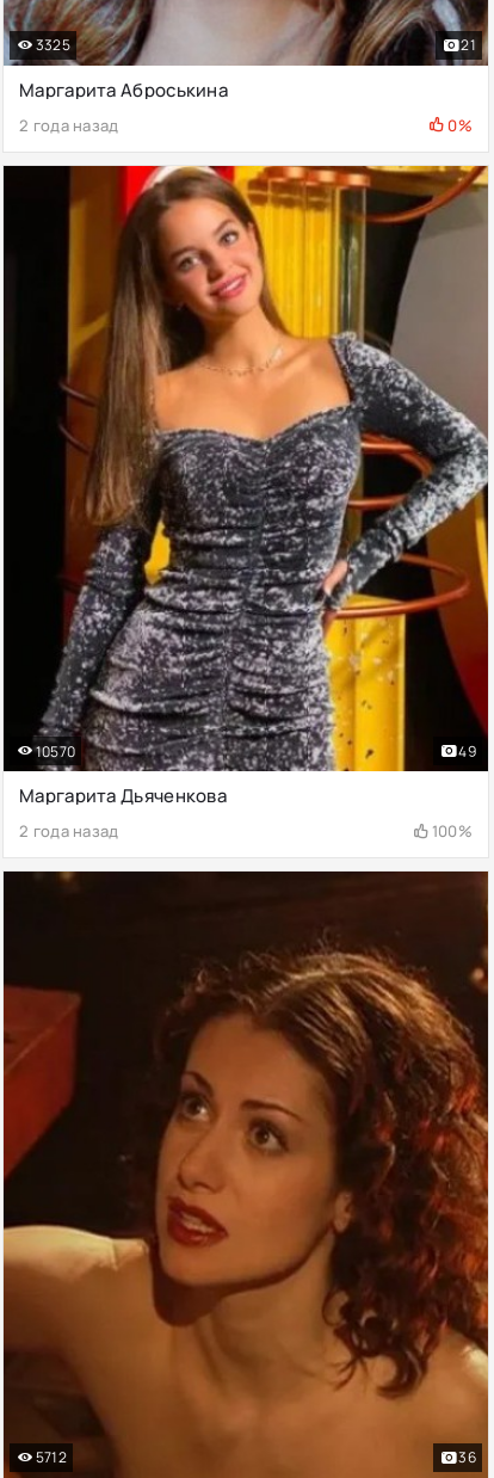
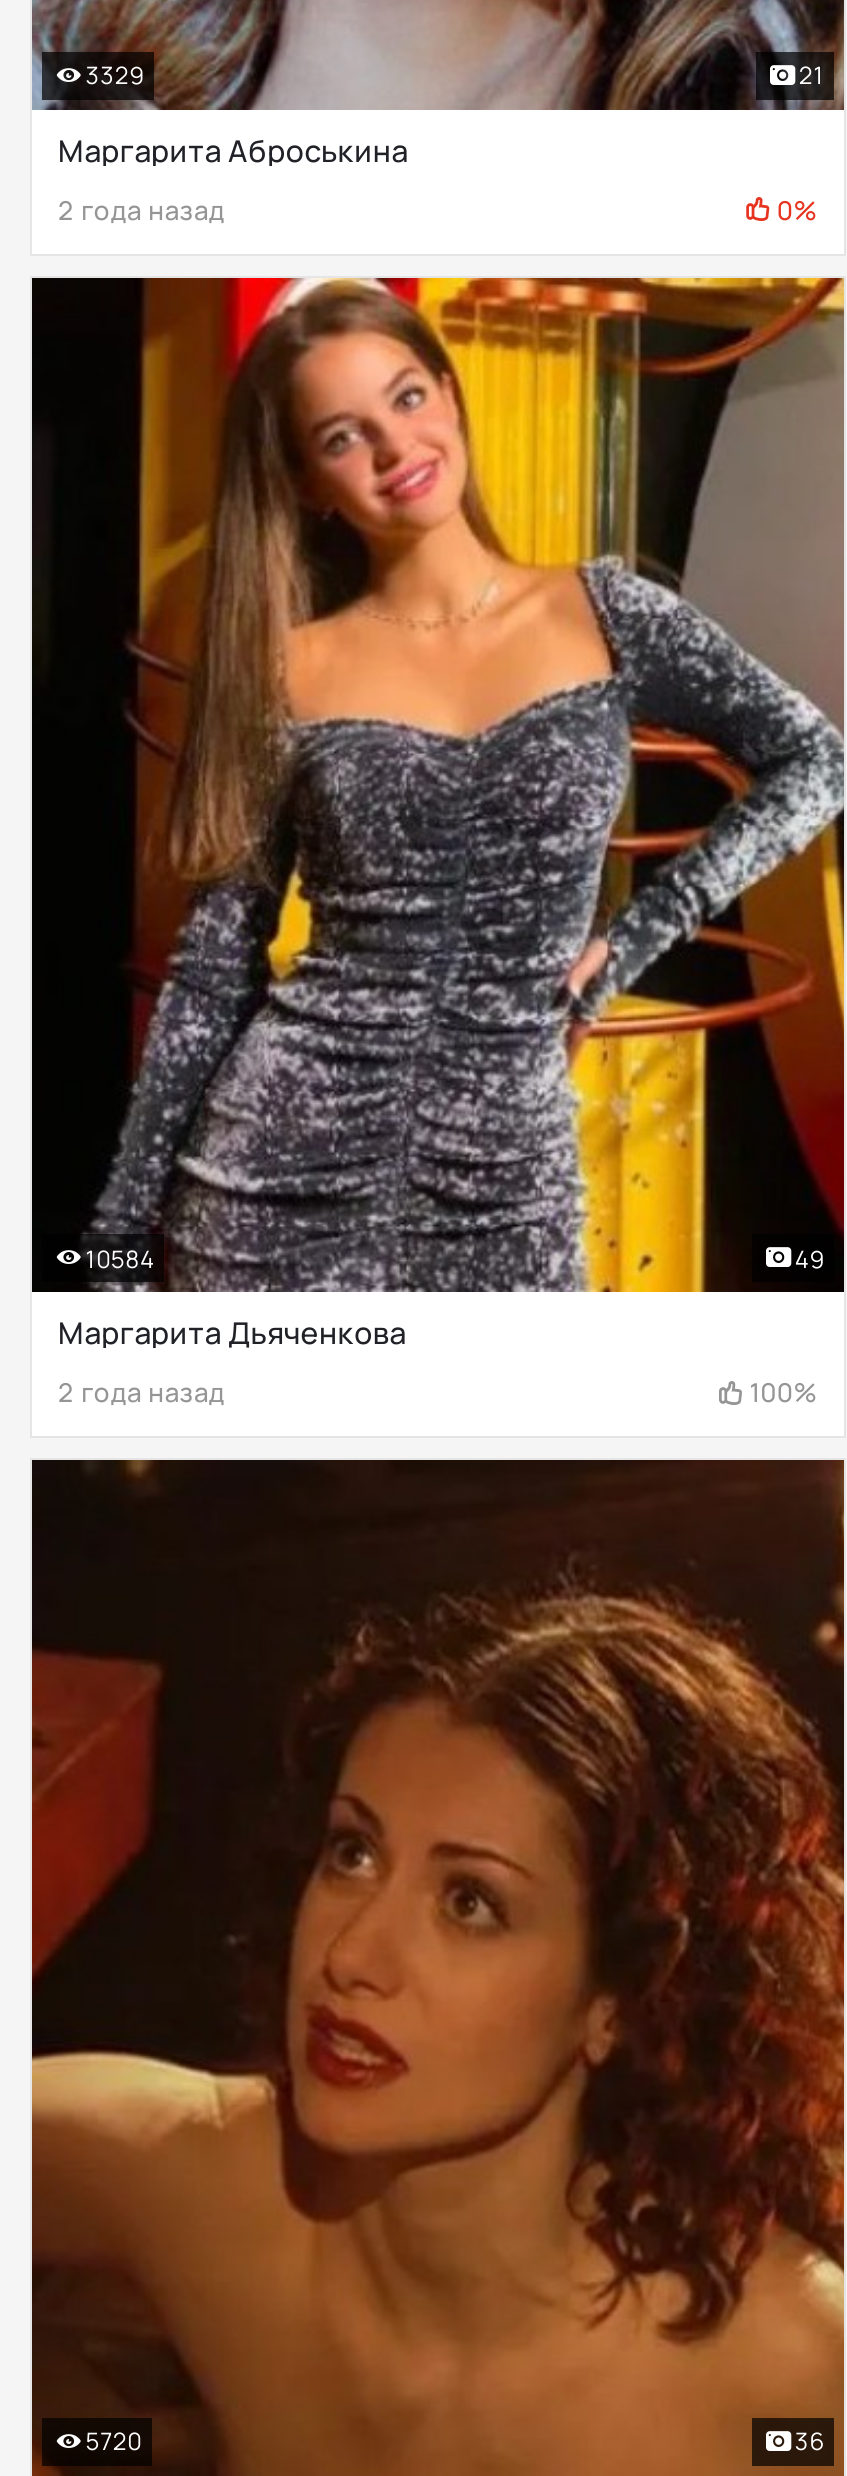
- 3325
+ 3329

- 10570
+ 10584

- 5712
+ 5720
